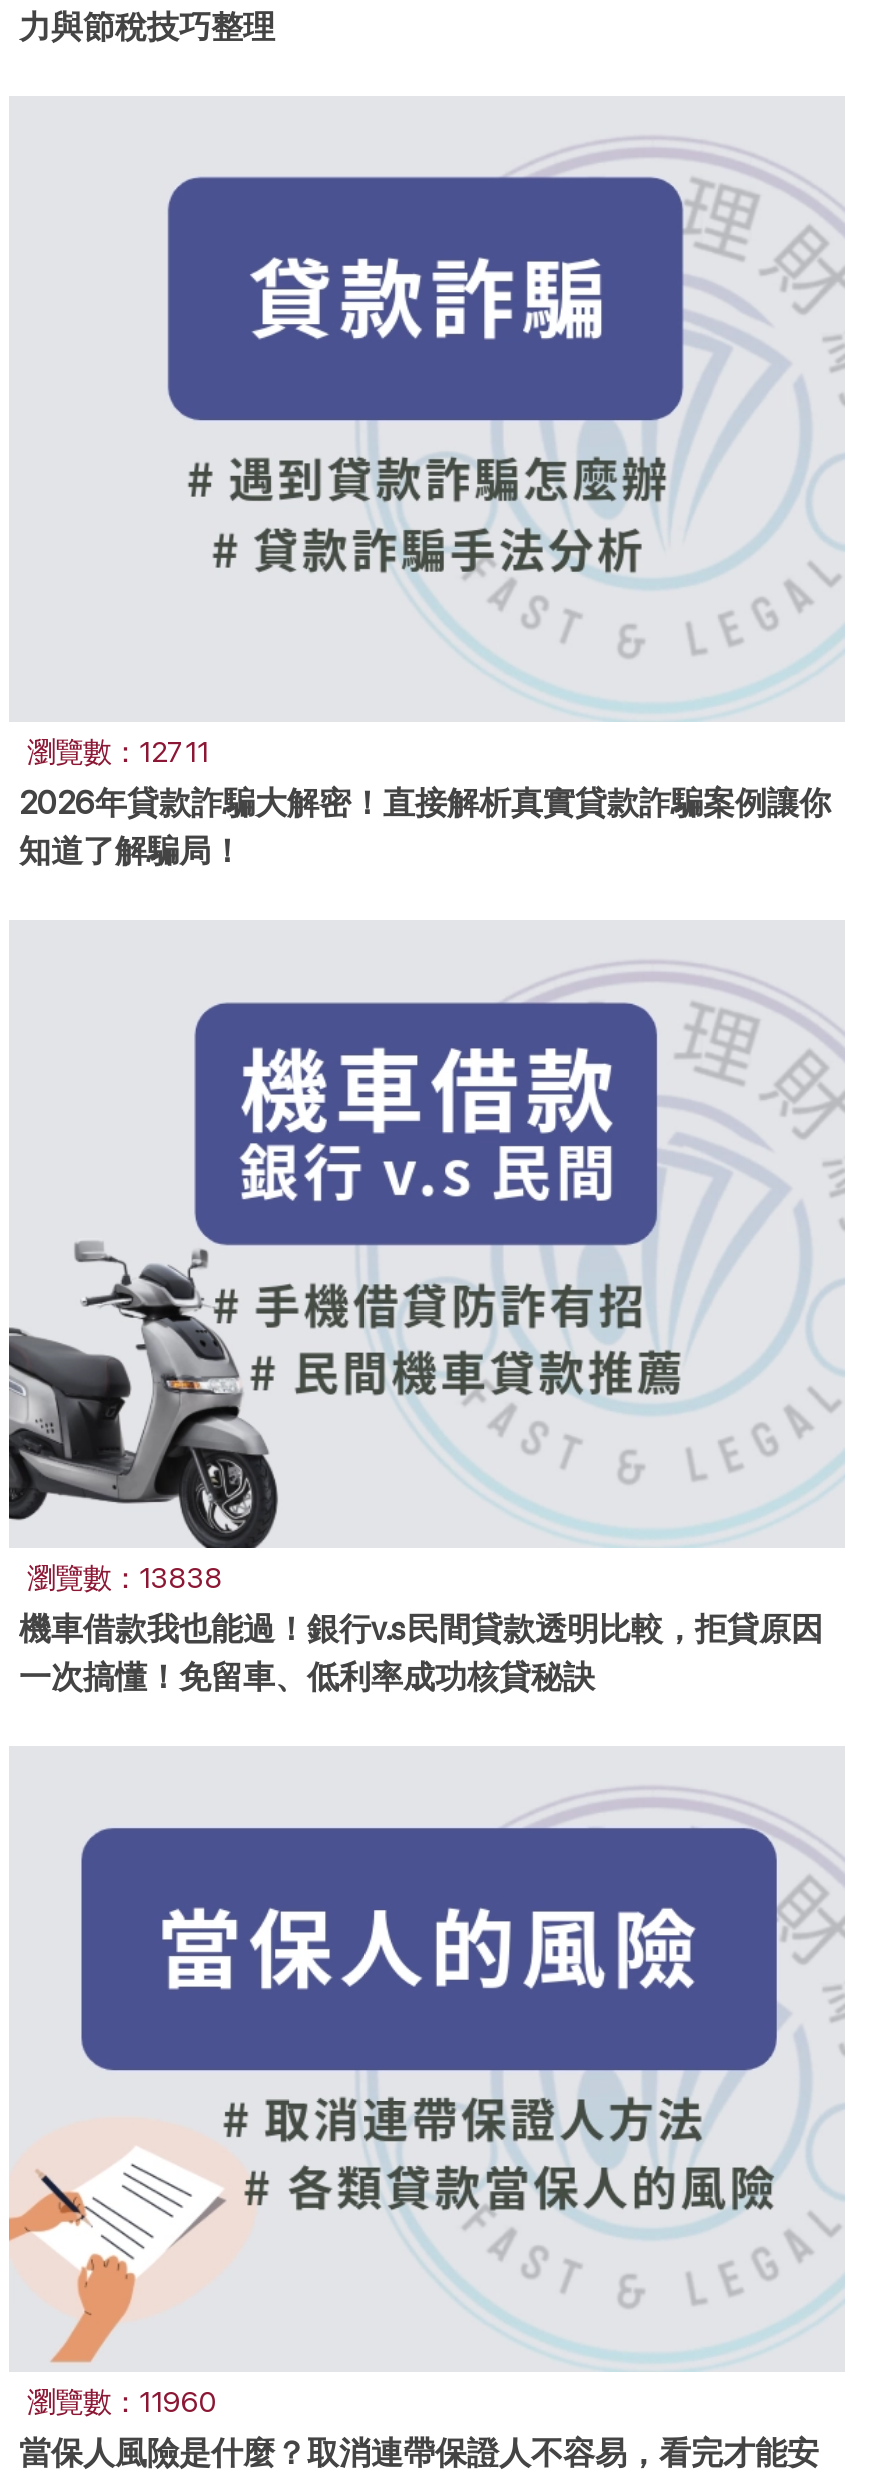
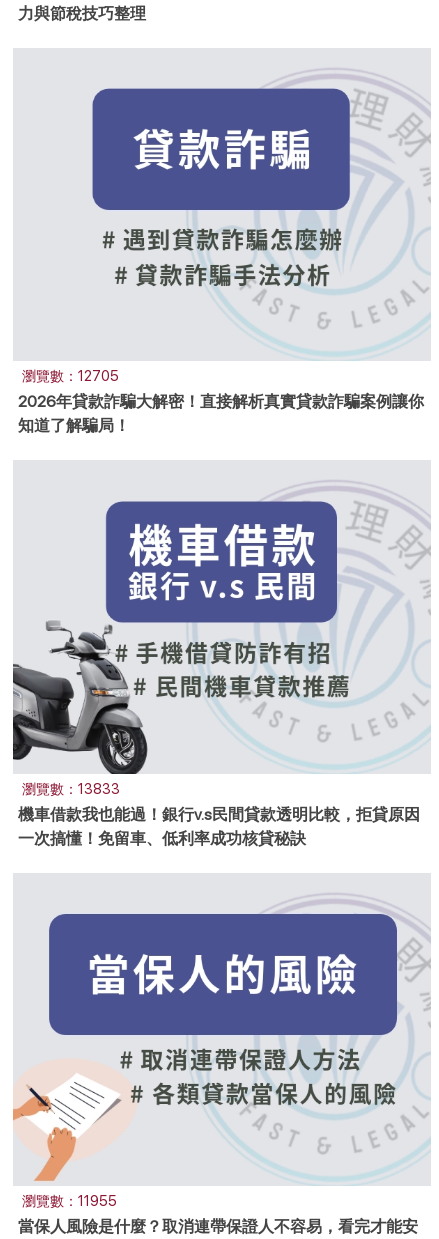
- 瀏覽數：12711
+ 瀏覽數：12705

- 瀏覽數：13838
+ 瀏覽數：13833

- 瀏覽數：11960
+ 瀏覽數：11955
